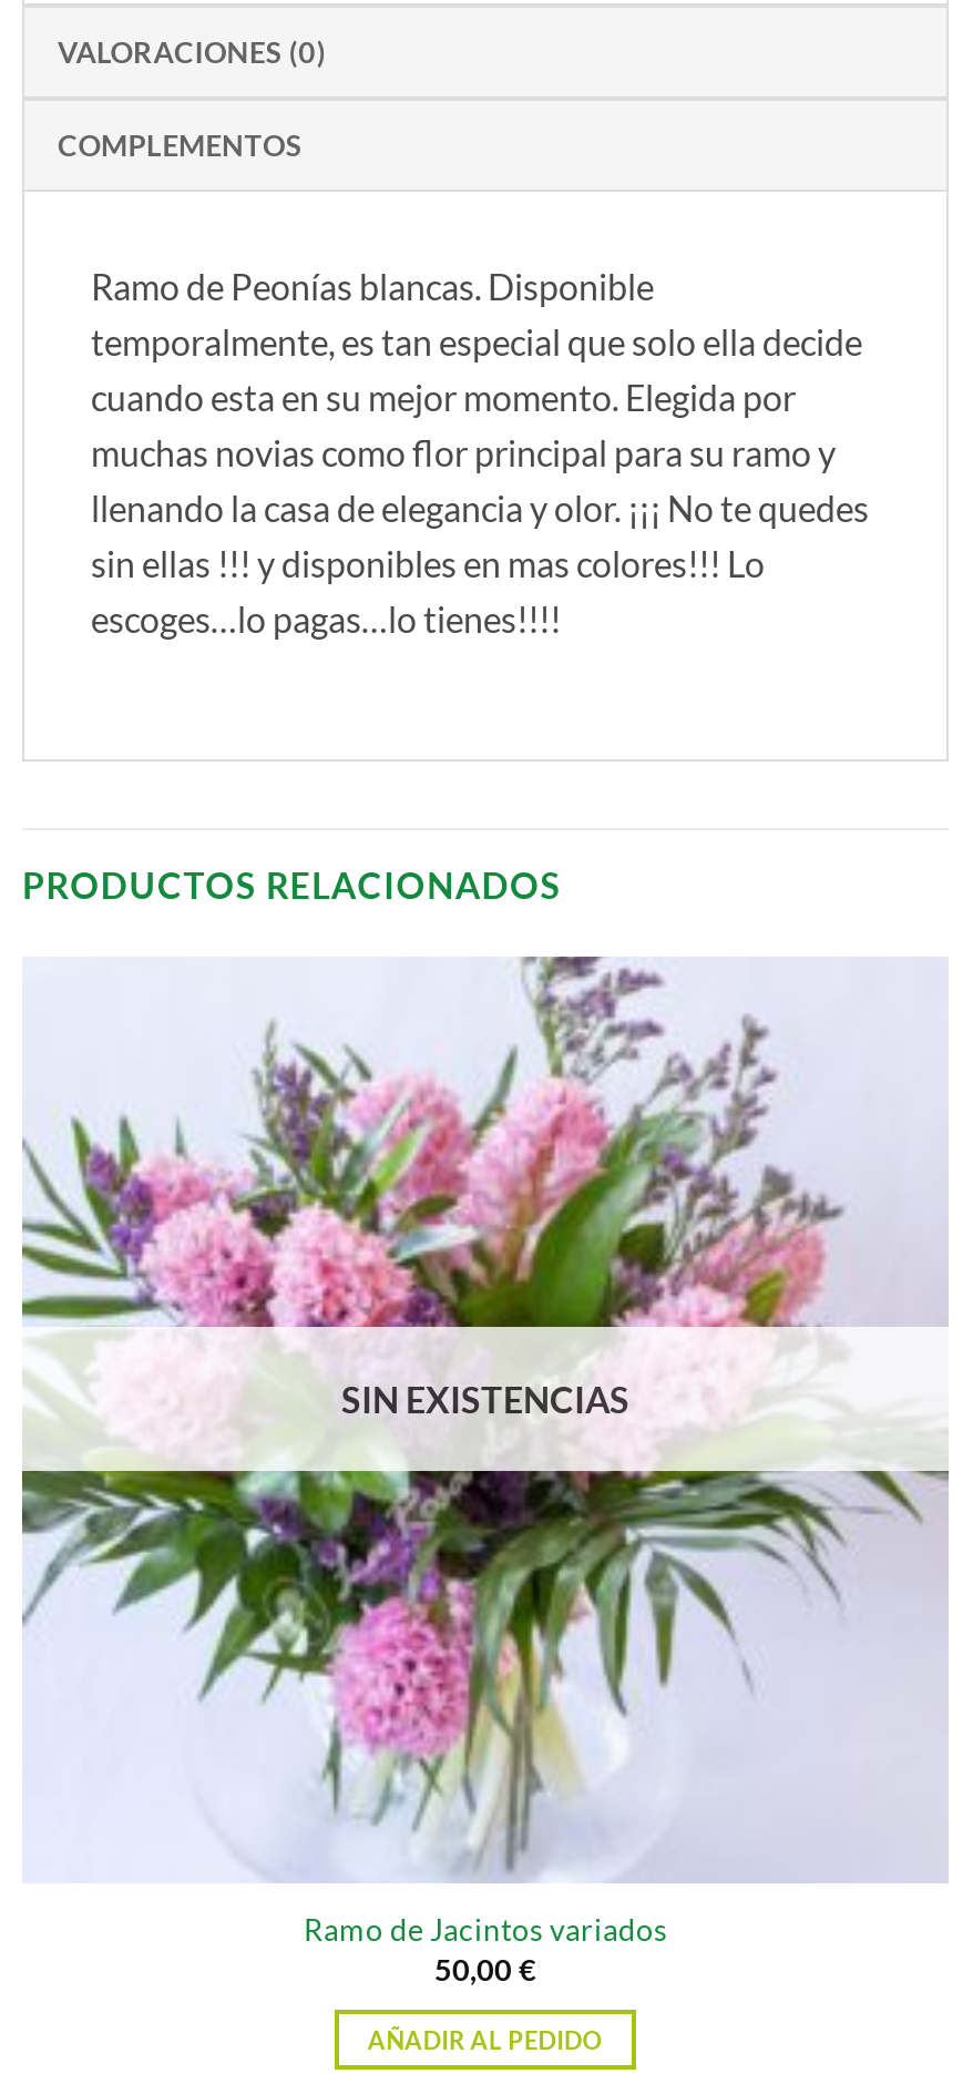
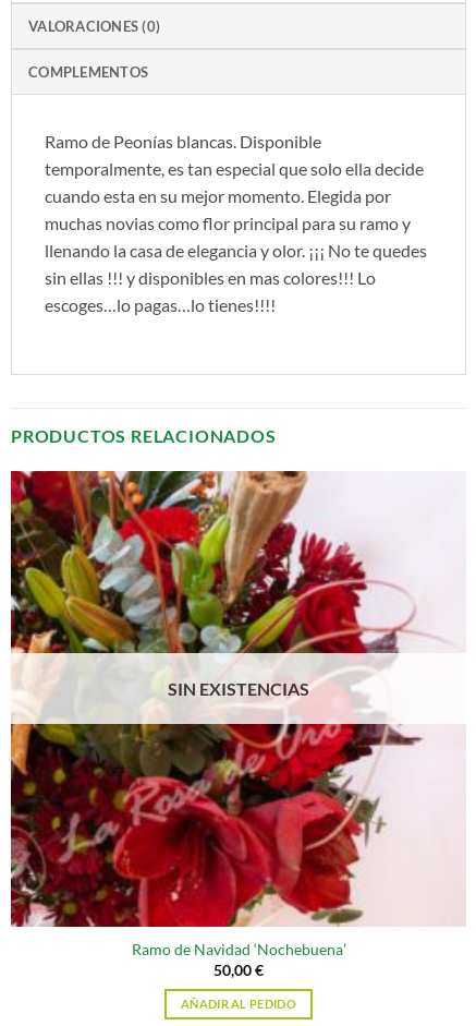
- [image]
- Ramo de Jacintos variados
+ [image]
+ Ramo de Navidad ‘Nochebuena’
